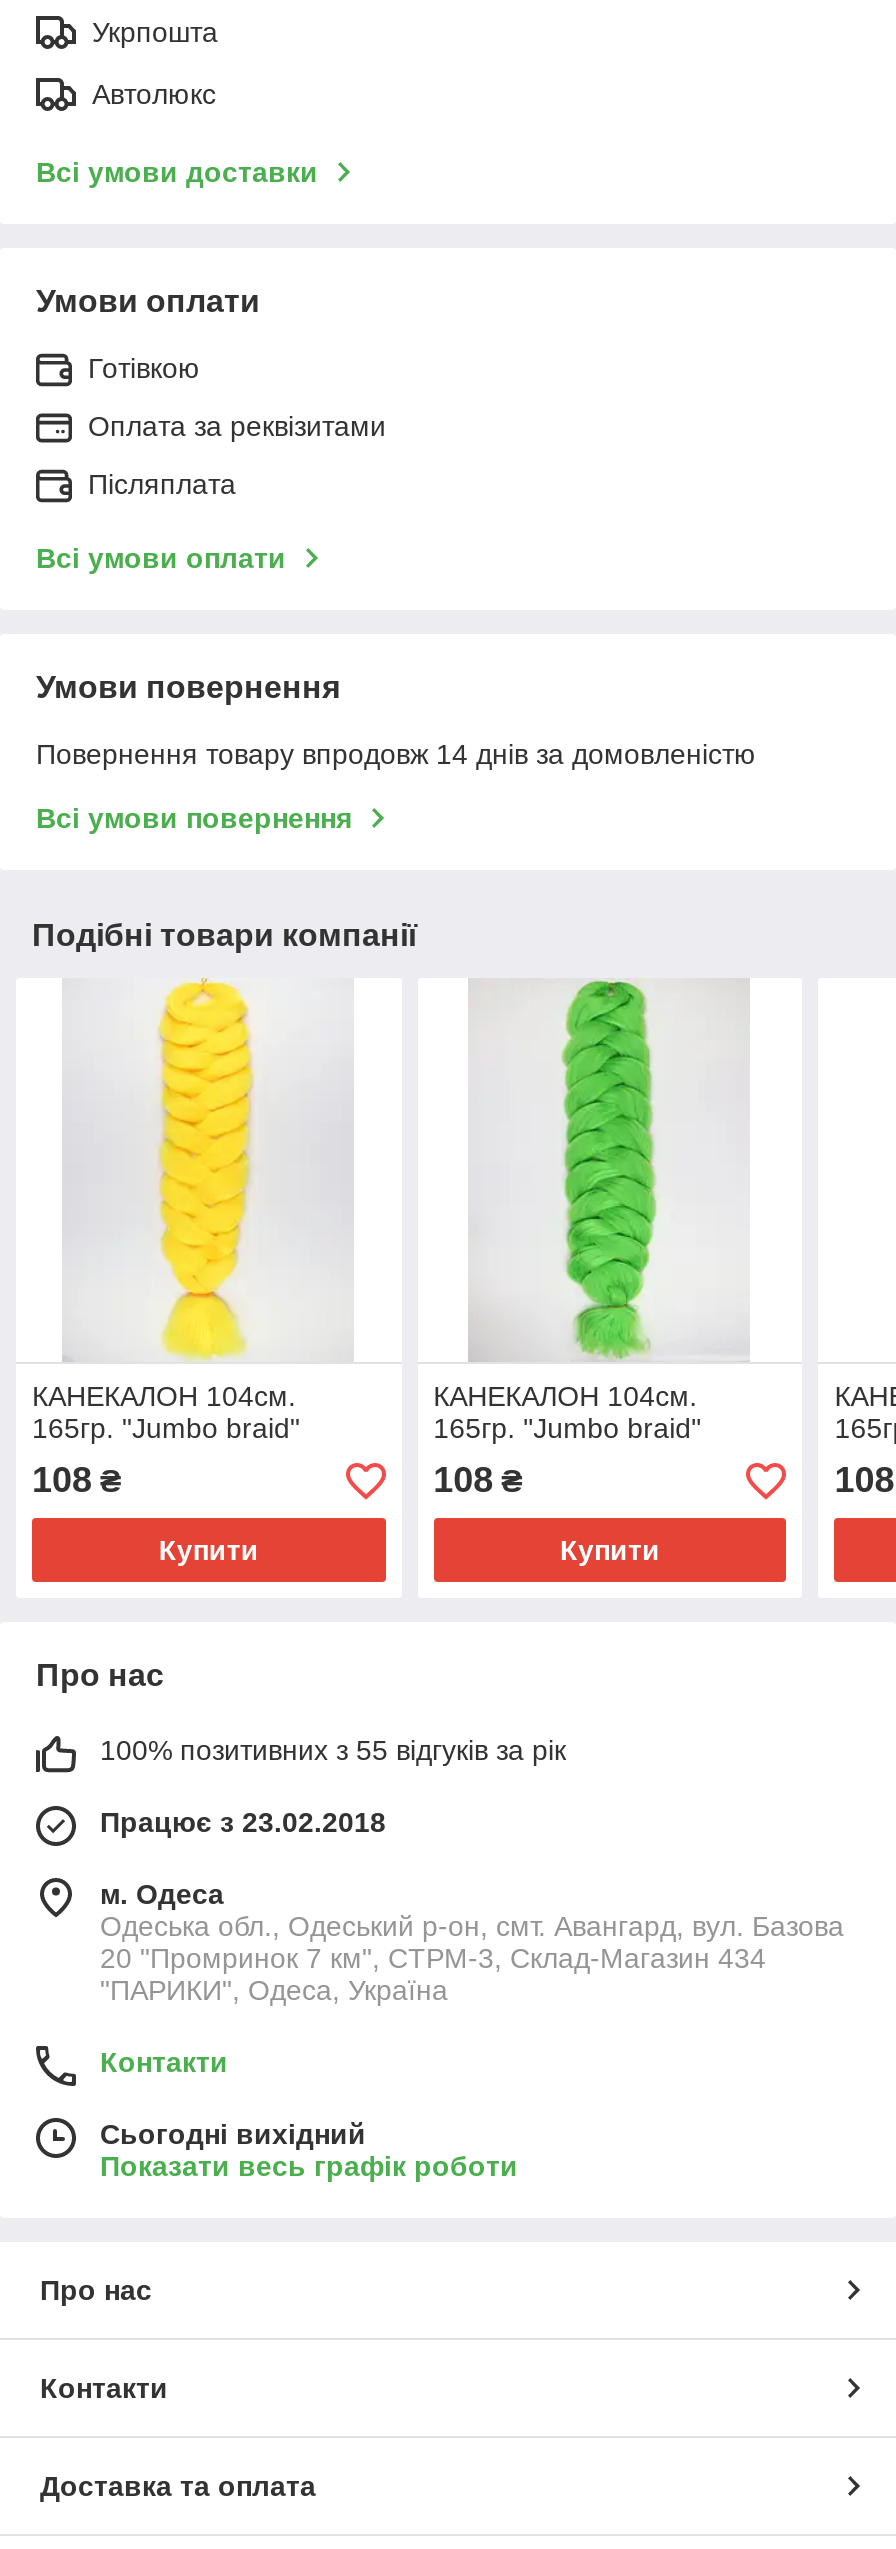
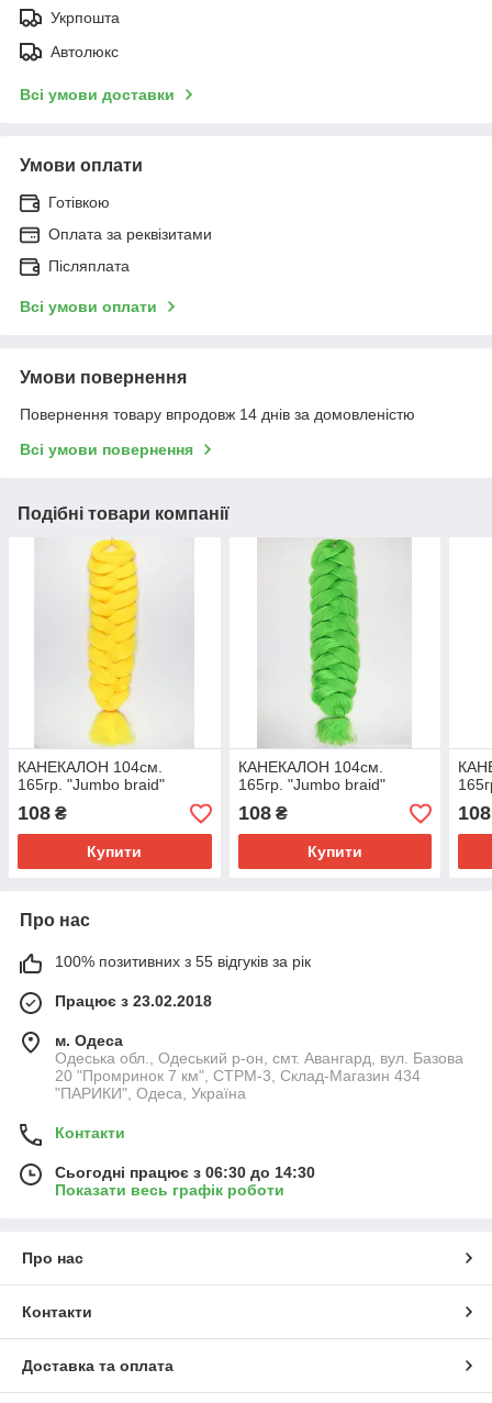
- Сьогодні вихідний
+ Сьогодні працює з 06:30 до 14:30
